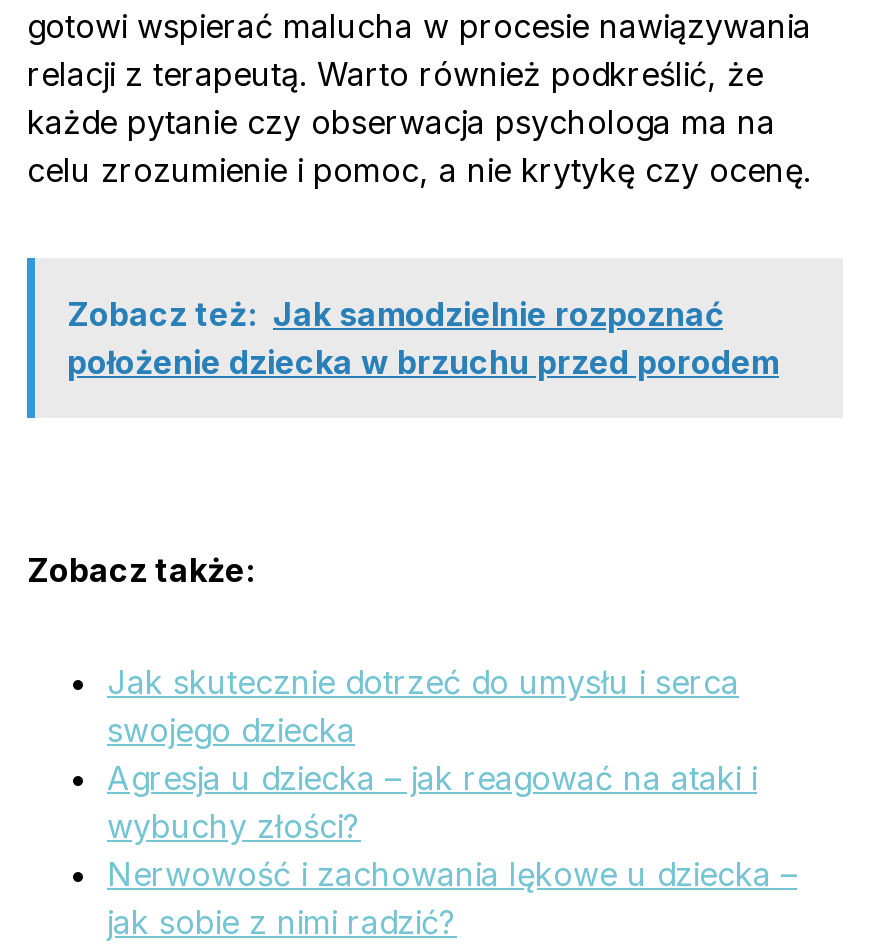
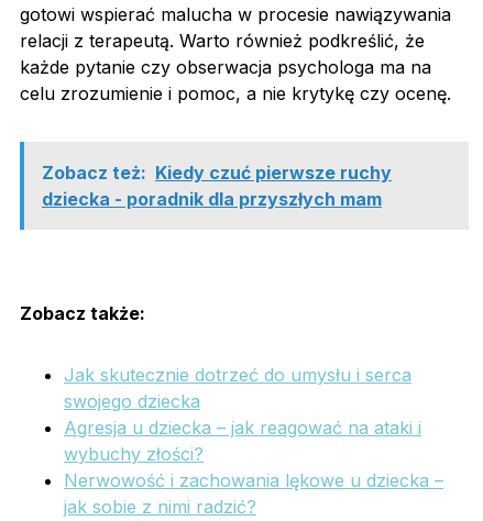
- Zobacz też: Jak samodzielnie rozpoznać
- położenie dziecka w brzuchu przed porodem
+ Zobacz też: Kiedy czuć pierwsze ruchy
+ dziecka - poradnik dla przyszłych mam
